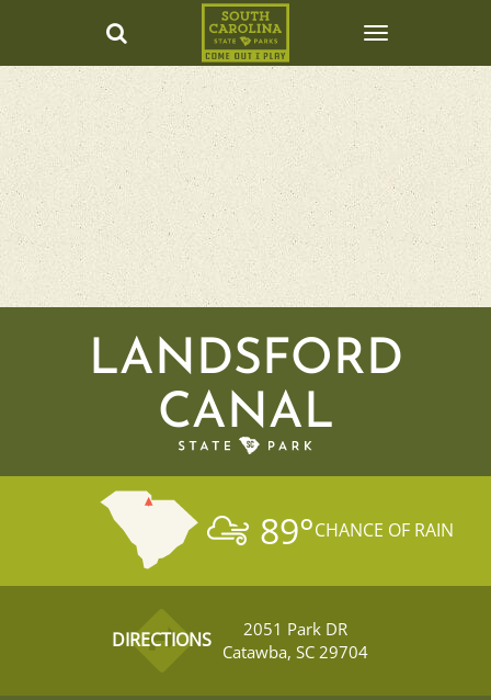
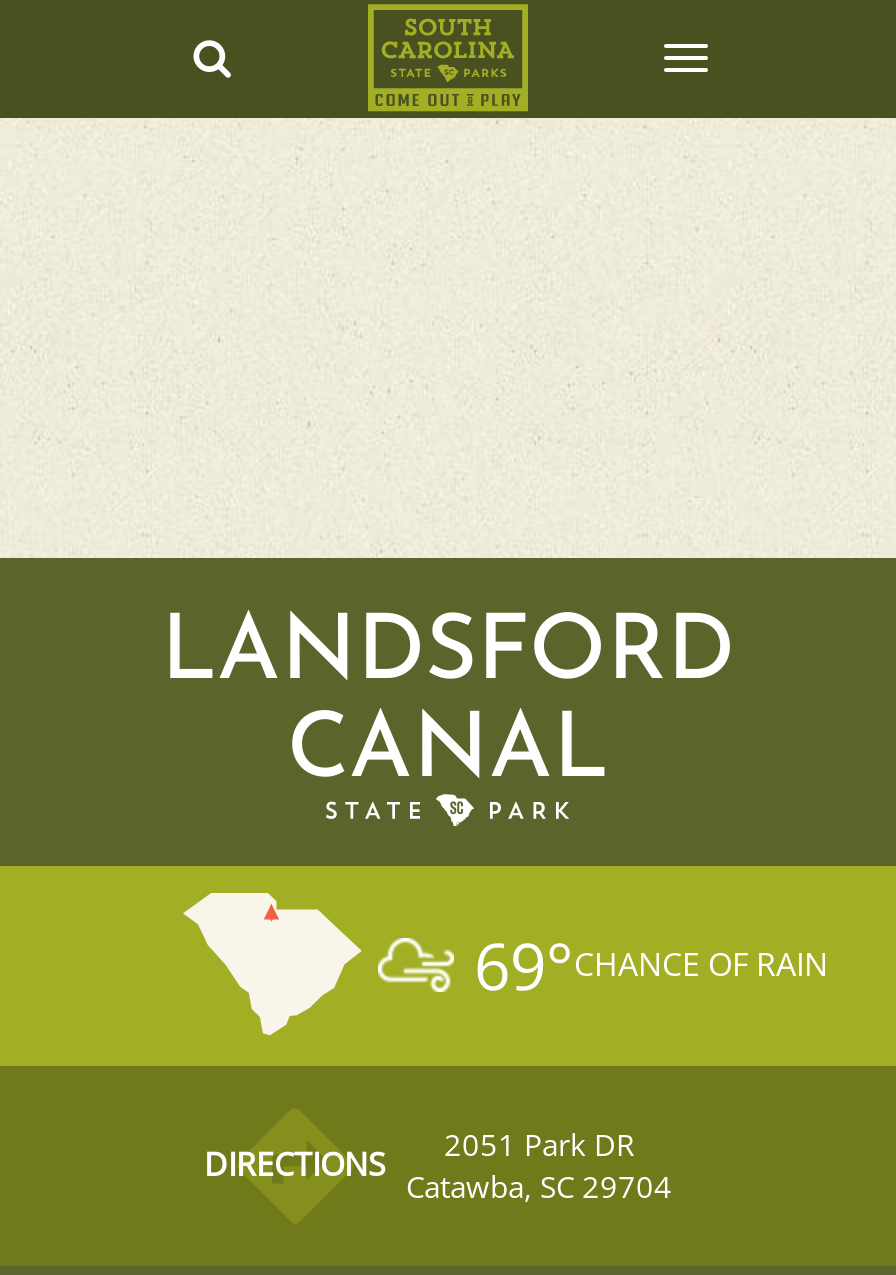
- 89°CHANCE OF RAIN
+ 69°CHANCE OF RAIN
